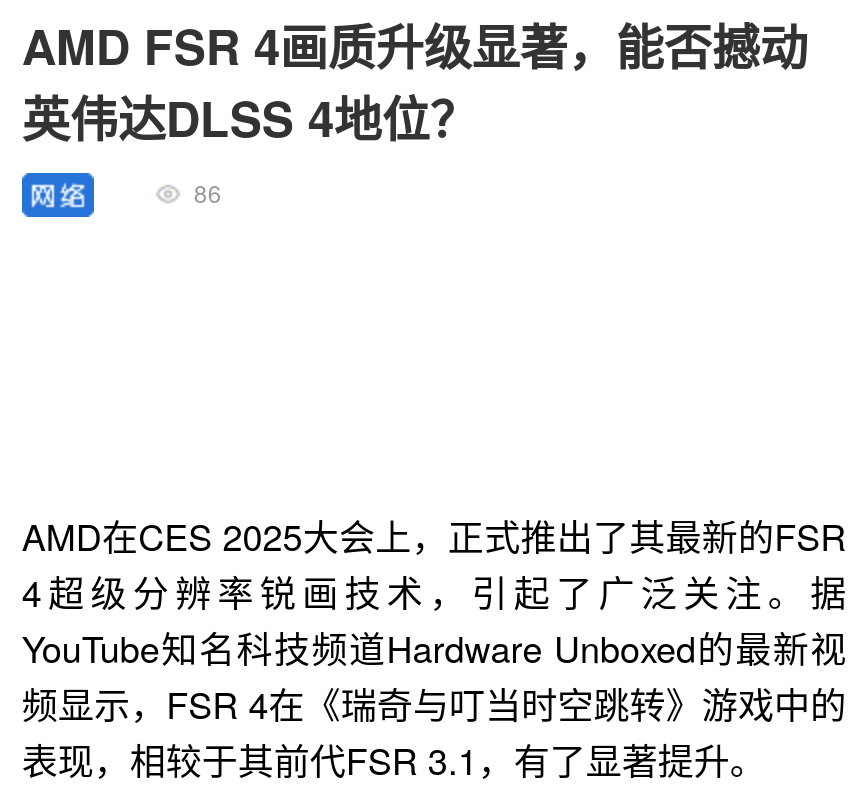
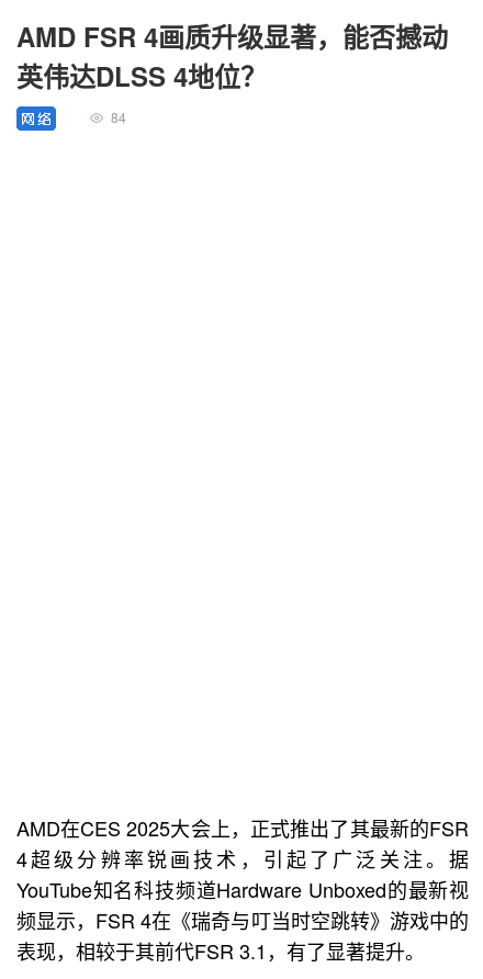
- 86
+ 84
